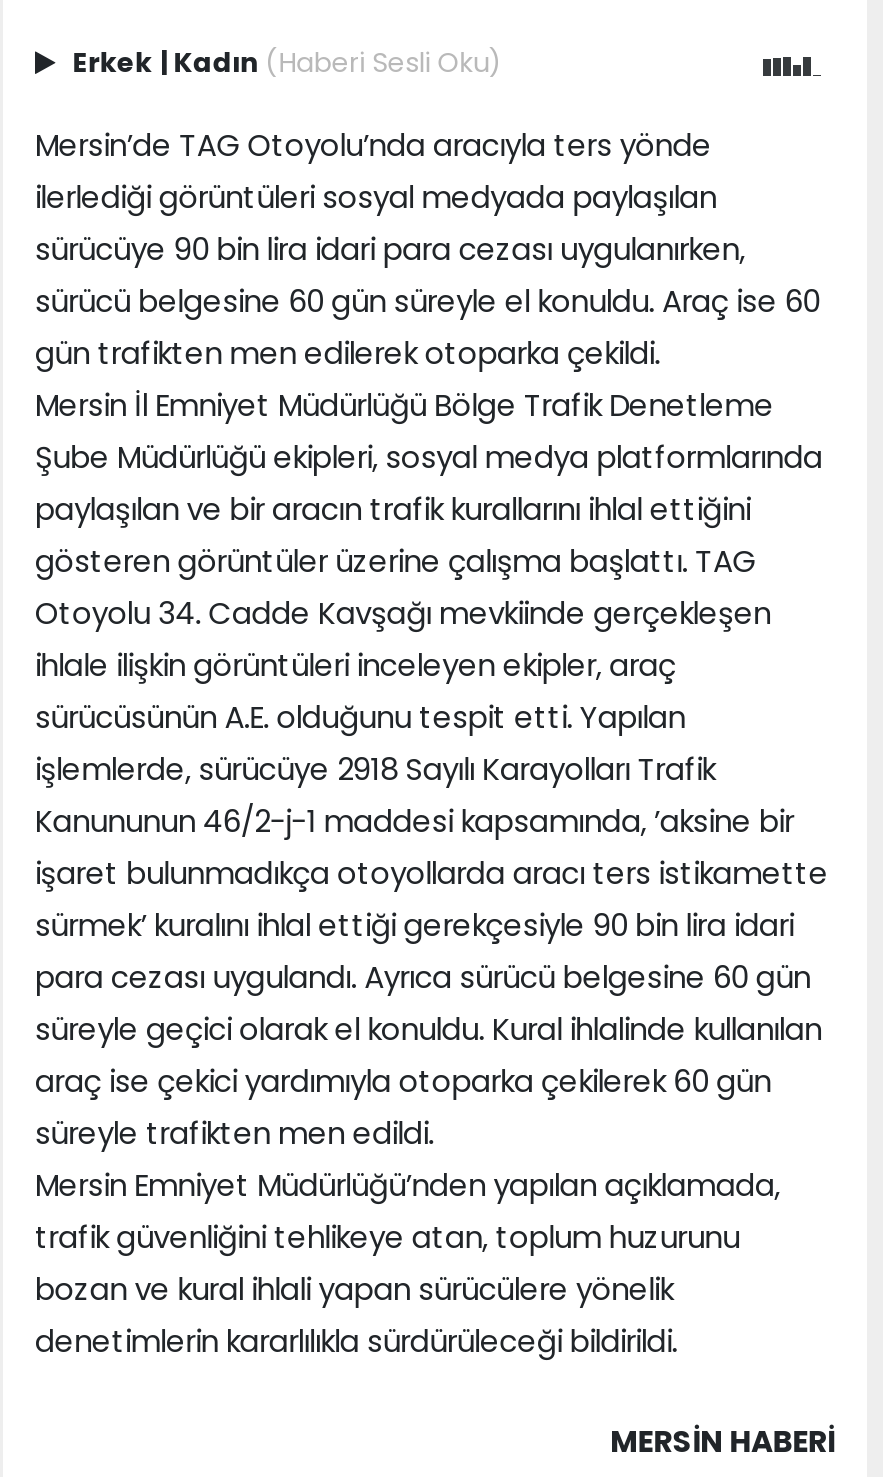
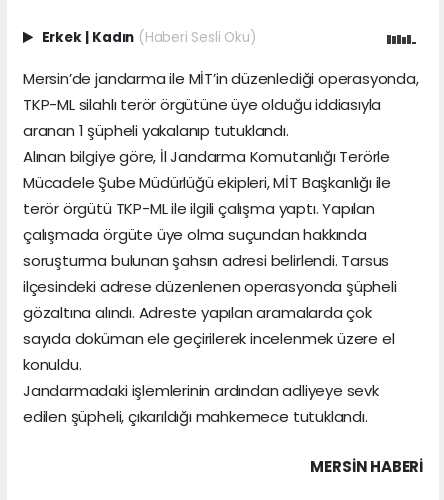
- Mersin’de TAG Otoyolu’nda aracıyla ters yönde
- ilerlediği görüntüleri sosyal medyada paylaşılan
- sürücüye 90 bin lira idari para cezası uygulanırken,
- sürücü belgesine 60 gün süreyle el konuldu. Araç ise 60
- gün trafikten men edilerek otoparka çekildi.
- Mersin İl Emniyet Müdürlüğü Bölge Trafik Denetleme
- Şube Müdürlüğü ekipleri, sosyal medya platformlarında
- paylaşılan ve bir aracın trafik kurallarını ihlal ettiğini
- gösteren görüntüler üzerine çalışma başlattı. TAG
- Otoyolu 34. Cadde Kavşağı mevkiinde gerçekleşen
- ihlale ilişkin görüntüleri inceleyen ekipler, araç
- sürücüsünün A.E. olduğunu tespit etti. Yapılan
- işlemlerde, sürücüye 2918 Sayılı Karayolları Trafik
- Kanununun 46/2-j-1 maddesi kapsamında, ’aksine bir
- işaret bulunmadıkça otoyollarda aracı ters istikamette
- sürmek’ kuralını ihlal ettiği gerekçesiyle 90 bin lira idari
- para cezası uygulandı. Ayrıca sürücü belgesine 60 gün
- süreyle geçici olarak el konuldu. Kural ihlalinde kullanılan
- araç ise çekici yardımıyla otoparka çekilerek 60 gün
- süreyle trafikten men edildi.
- Mersin Emniyet Müdürlüğü’nden yapılan açıklamada,
- trafik güvenliğini tehlikeye atan, toplum huzurunu
- bozan ve kural ihlali yapan sürücülere yönelik
- denetimlerin kararlılıkla sürdürüleceği bildirildi.
+ Mersin’de jandarma ile MİT’in düzenlediği operasyonda,
+ TKP-ML silahlı terör örgütüne üye olduğu iddiasıyla
+ aranan 1 şüpheli yakalanıp tutuklandı.
+ Alınan bilgiye göre, İl Jandarma Komutanlığı Terörle
+ Mücadele Şube Müdürlüğü ekipleri, MİT Başkanlığı ile
+ terör örgütü TKP-ML ile ilgili çalışma yaptı. Yapılan
+ çalışmada örgüte üye olma suçundan hakkında
+ soruşturma bulunan şahsın adresi belirlendi. Tarsus
+ ilçesindeki adrese düzenlenen operasyonda şüpheli
+ gözaltına alındı. Adreste yapılan aramalarda çok
+ sayıda doküman ele geçirilerek incelenmek üzere el
+ konuldu.
+ Jandarmadaki işlemlerinin ardından adliyeye sevk
+ edilen şüpheli, çıkarıldığı mahkemece tutuklandı.
